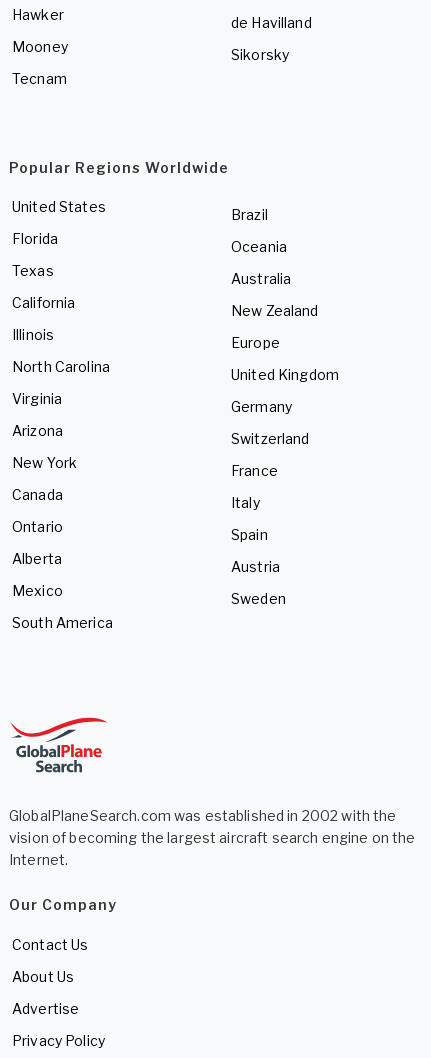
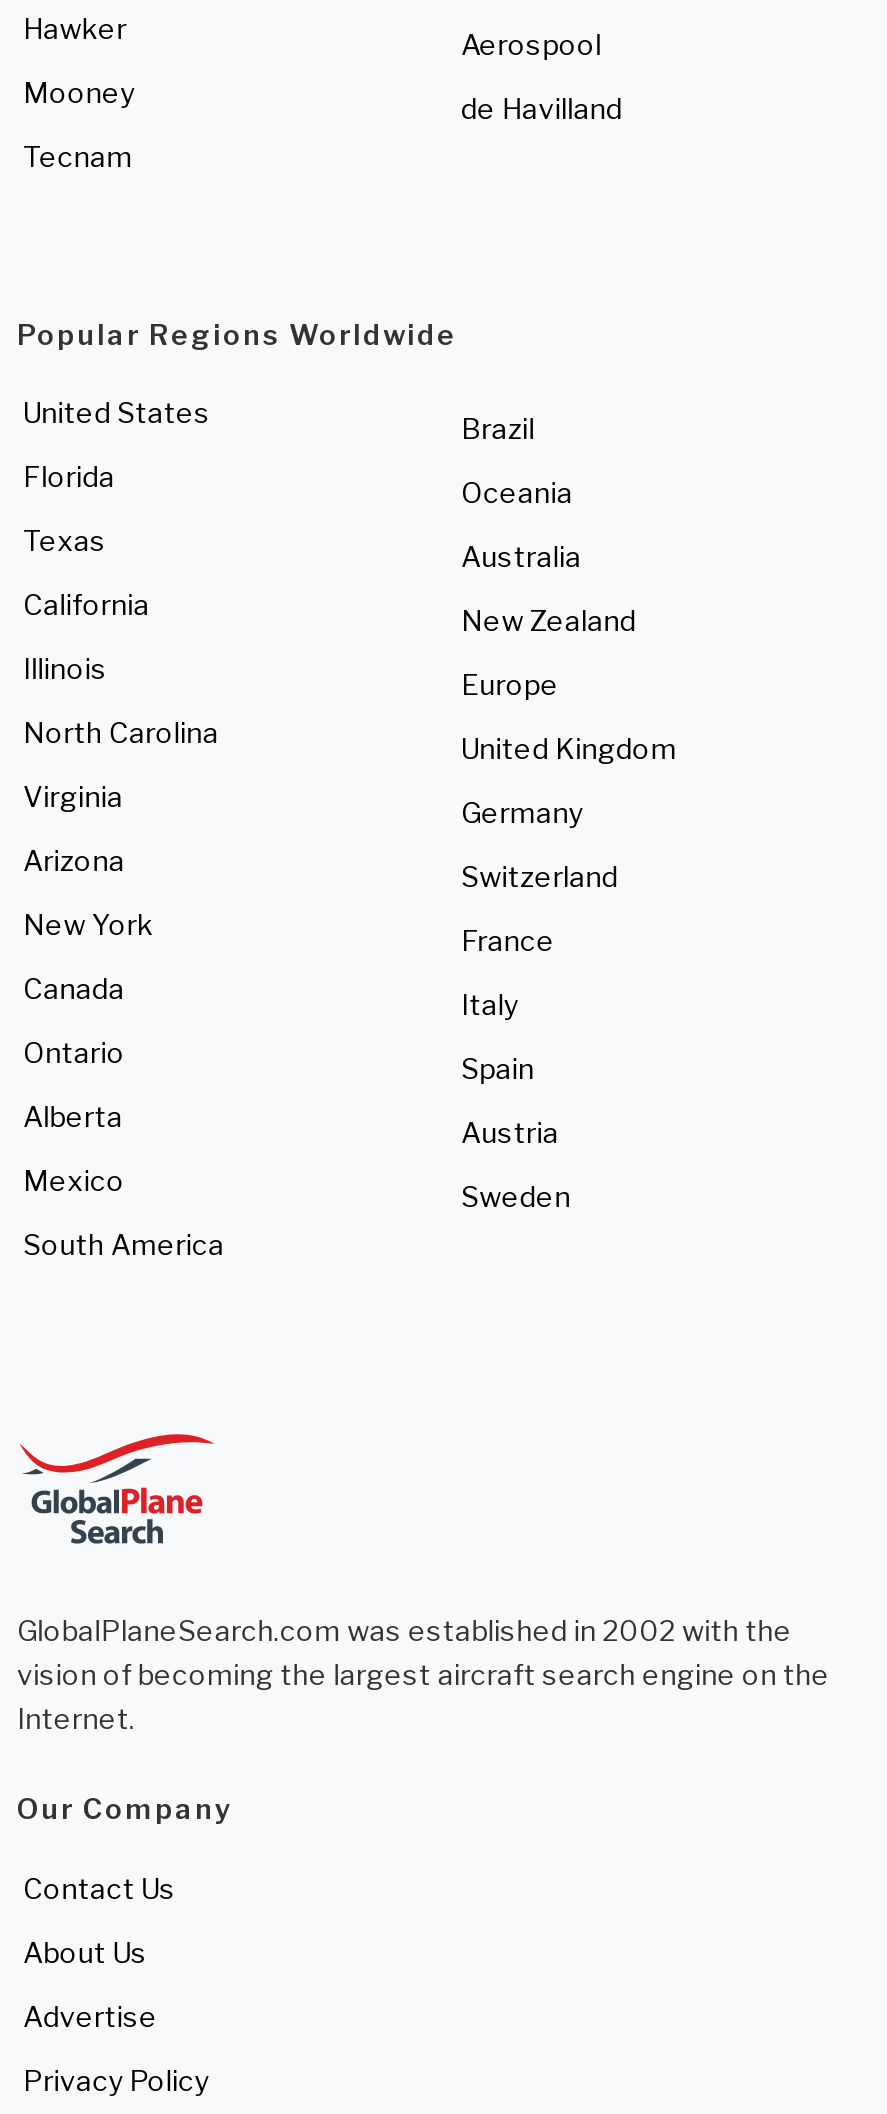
moved down: de Havilland

+ Aerospool

- Sikorsky
